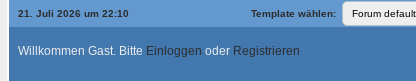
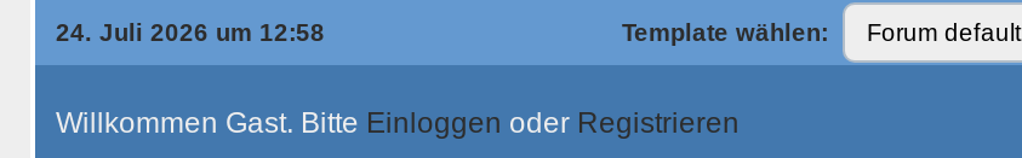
- 21. Juli 2026 um 22:10
+ 24. Juli 2026 um 12:58
